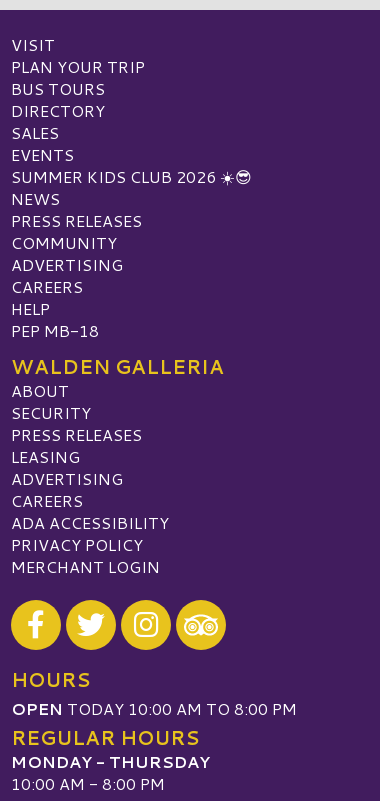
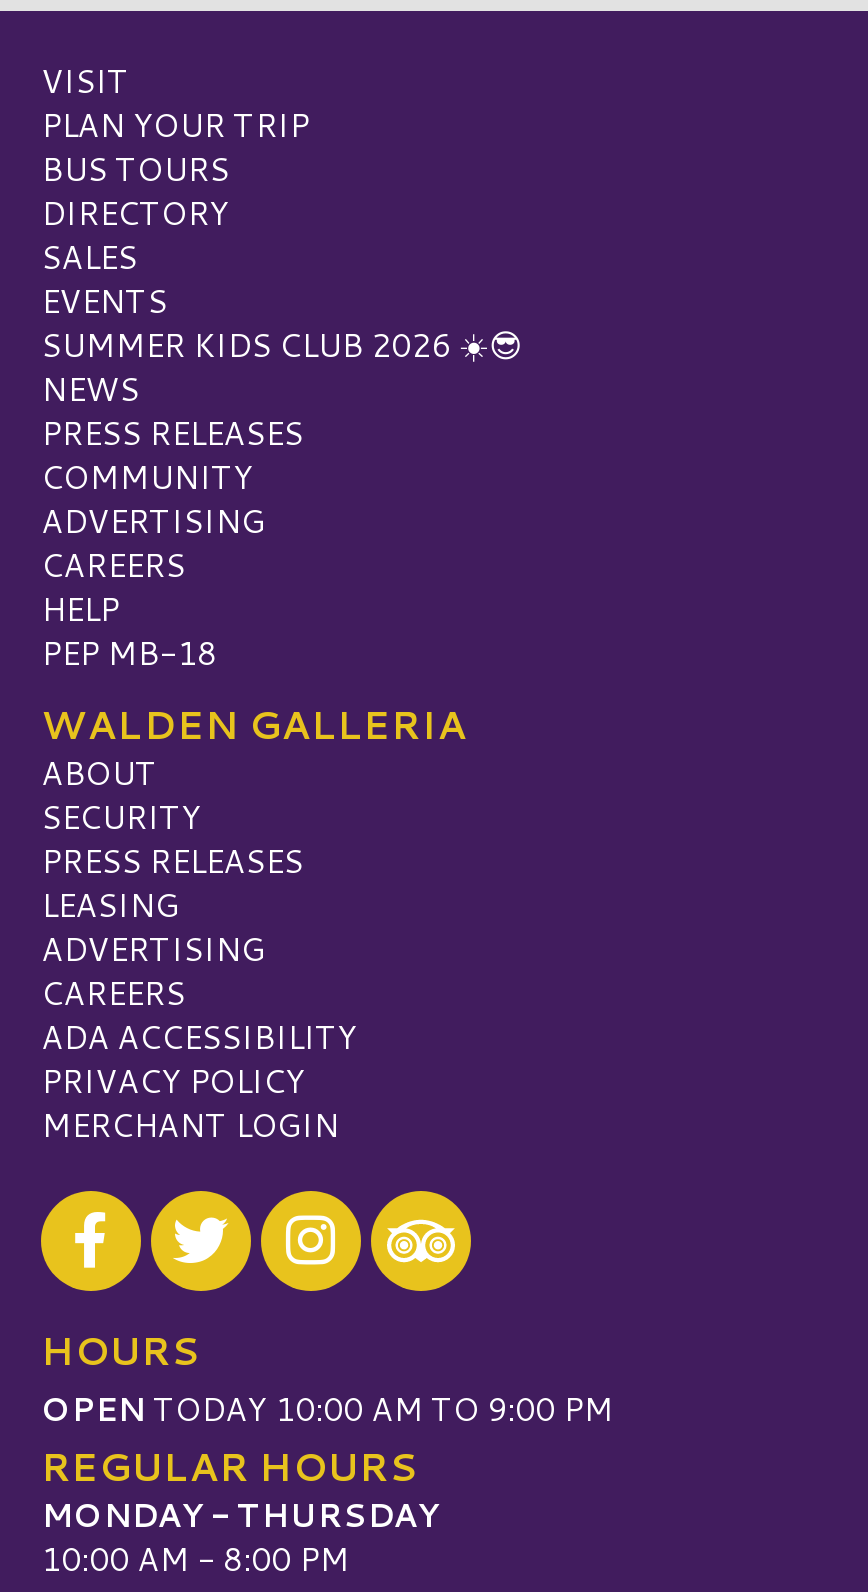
- OPEN TODAY 10:00 AM TO 8:00 PM
+ OPEN TODAY 10:00 AM TO 9:00 PM
